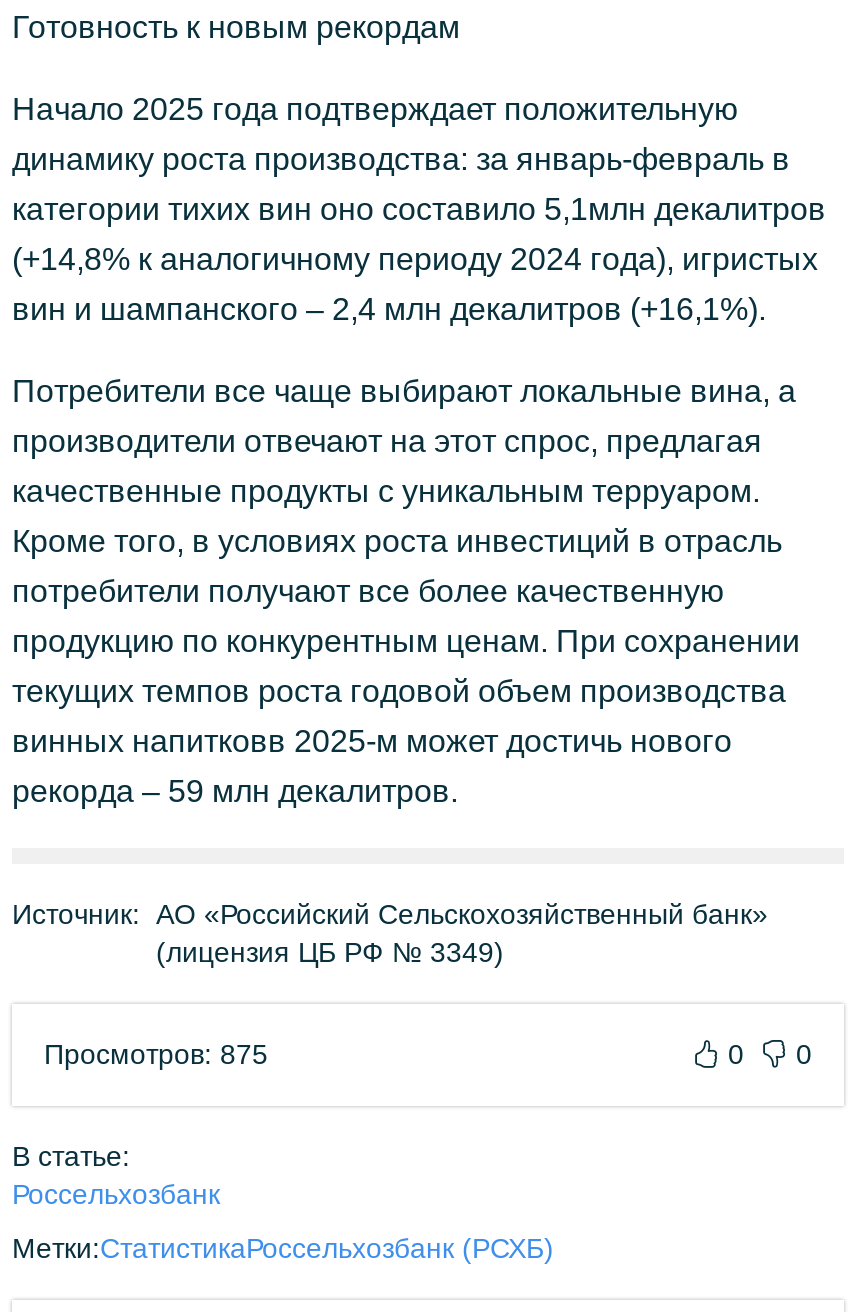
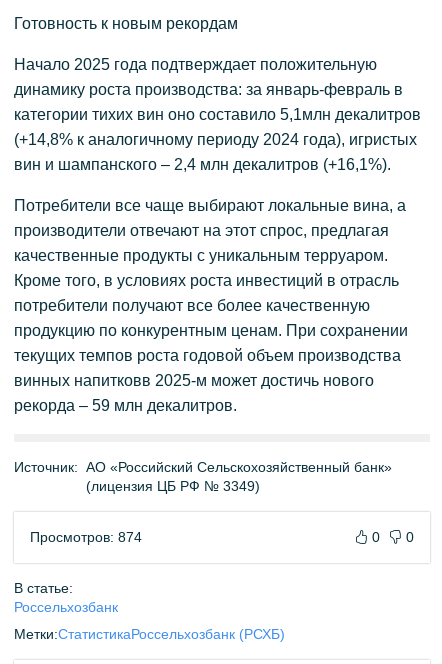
- Просмотров: 875
+ Просмотров: 874
